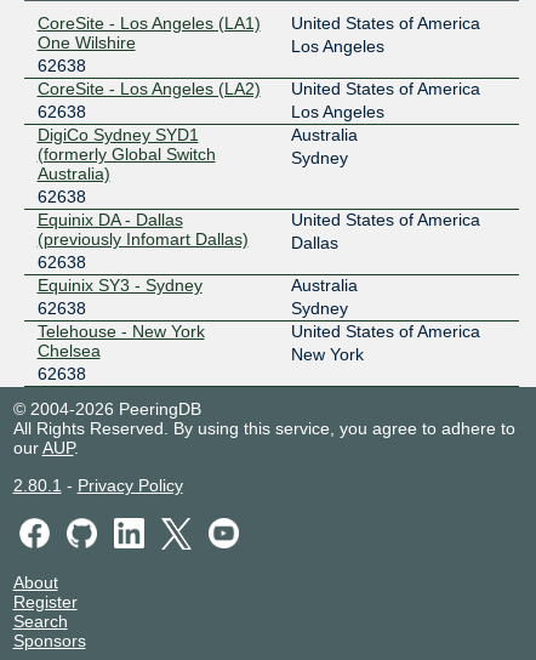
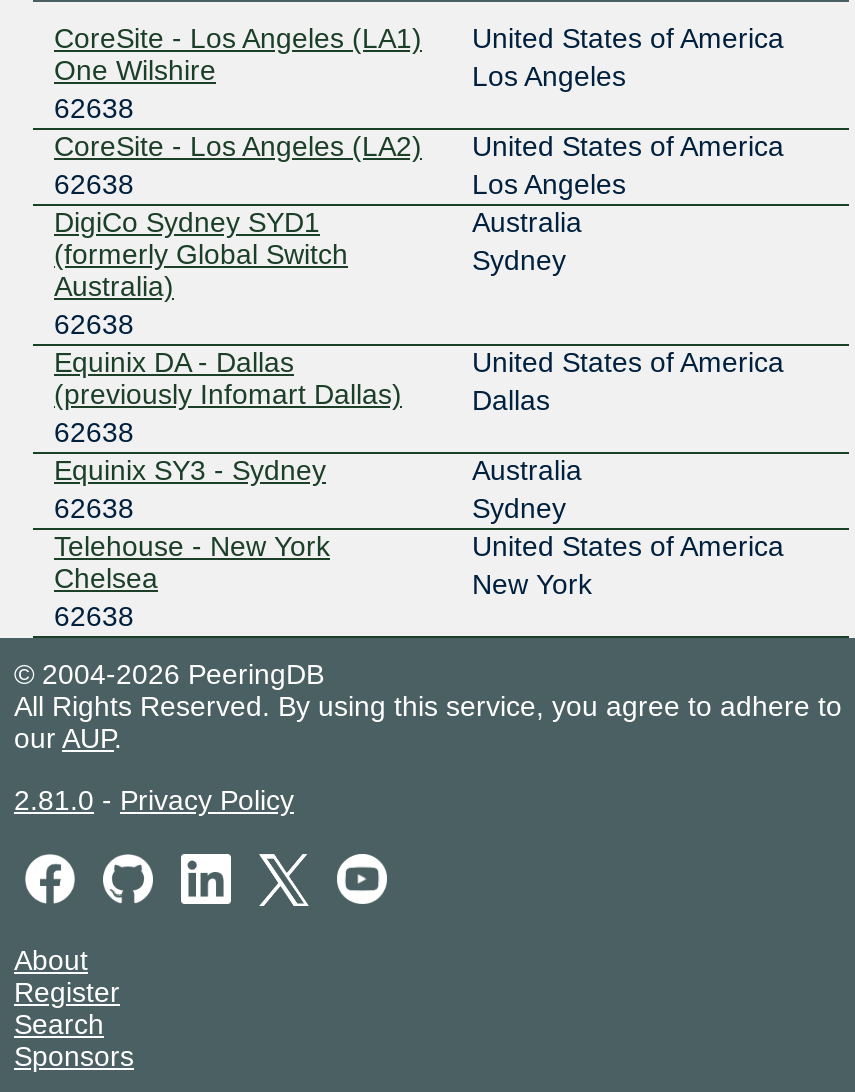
- 2.80.1 - Privacy Policy
+ 2.81.0 - Privacy Policy
